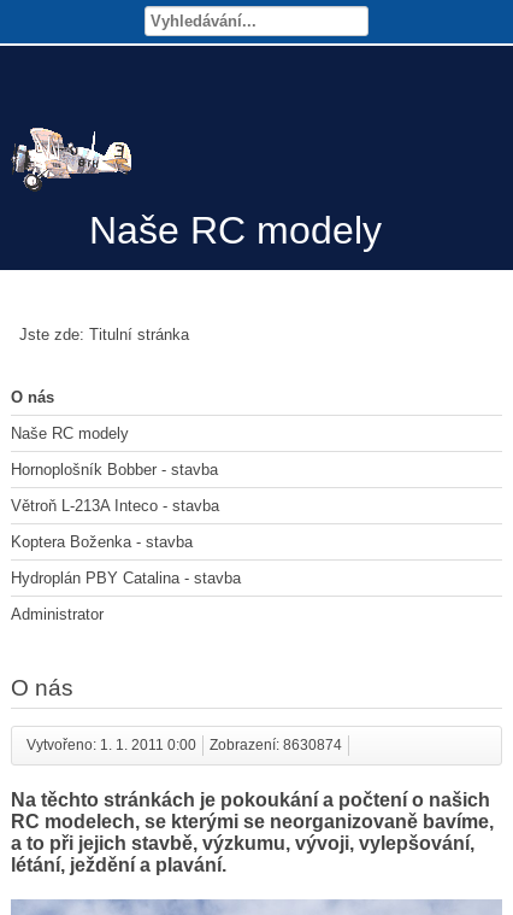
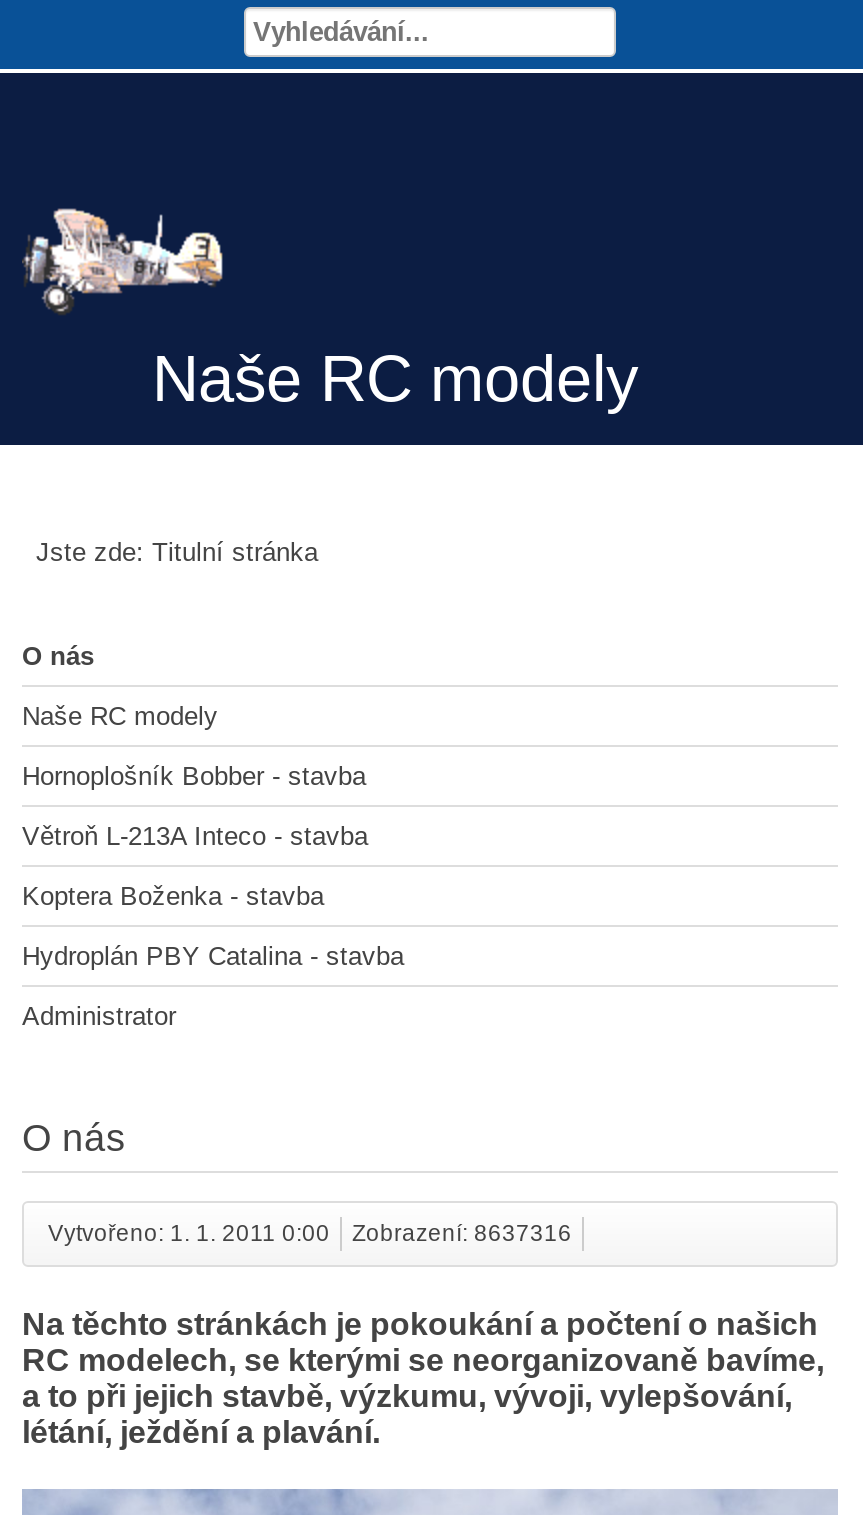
- Vytvořeno: 1. 1. 2011 0:00 Zobrazení: 8630874
+ Vytvořeno: 1. 1. 2011 0:00 Zobrazení: 8637316
